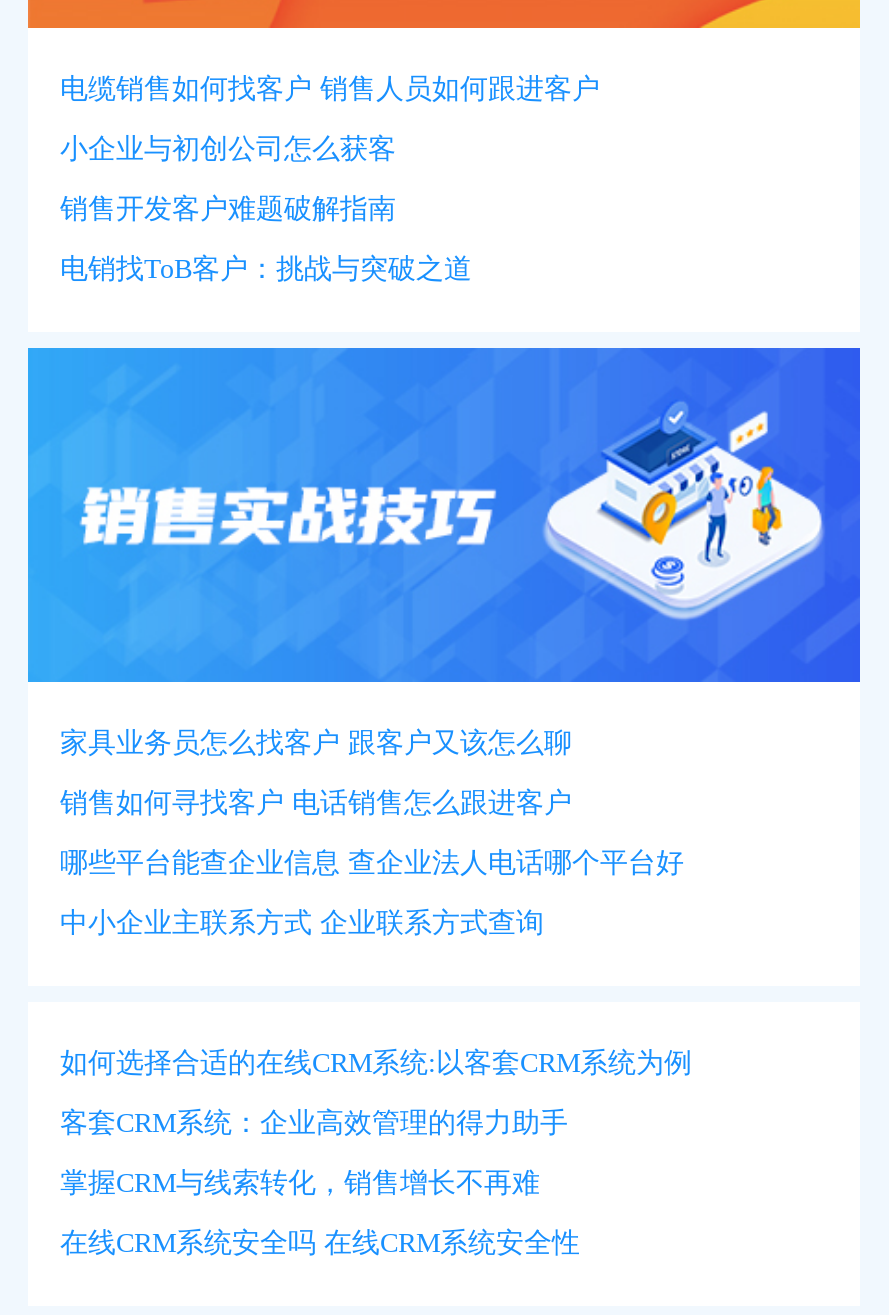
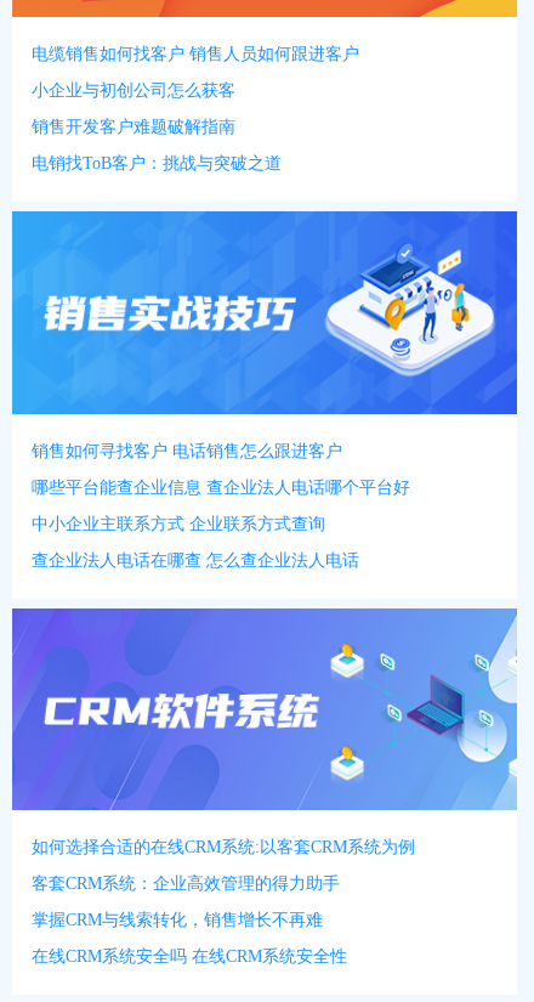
- 家具业务员怎么找客户 跟客户又该怎么聊

moved up: 销售如何寻找客户 电话销售怎么跟进客户 | 哪些平台能查企业信息 查企业法人电话哪个平台好 | 中小企业主联系方式 企业联系方式查询

+ [image]

+ 查企业法人电话在哪查 怎么查企业法人电话
